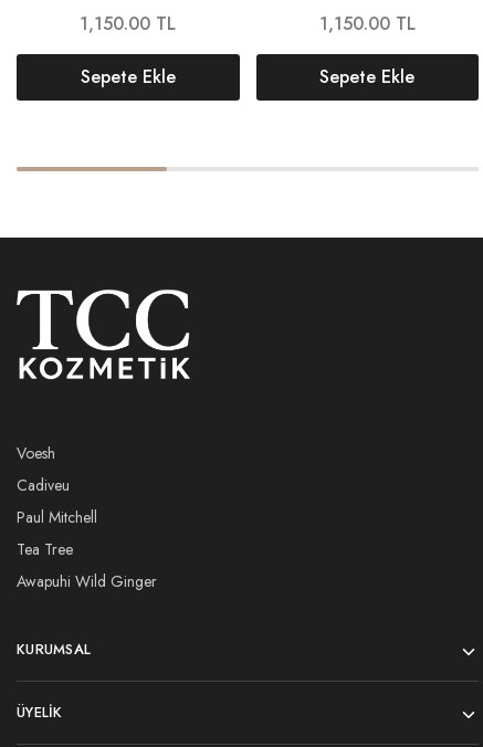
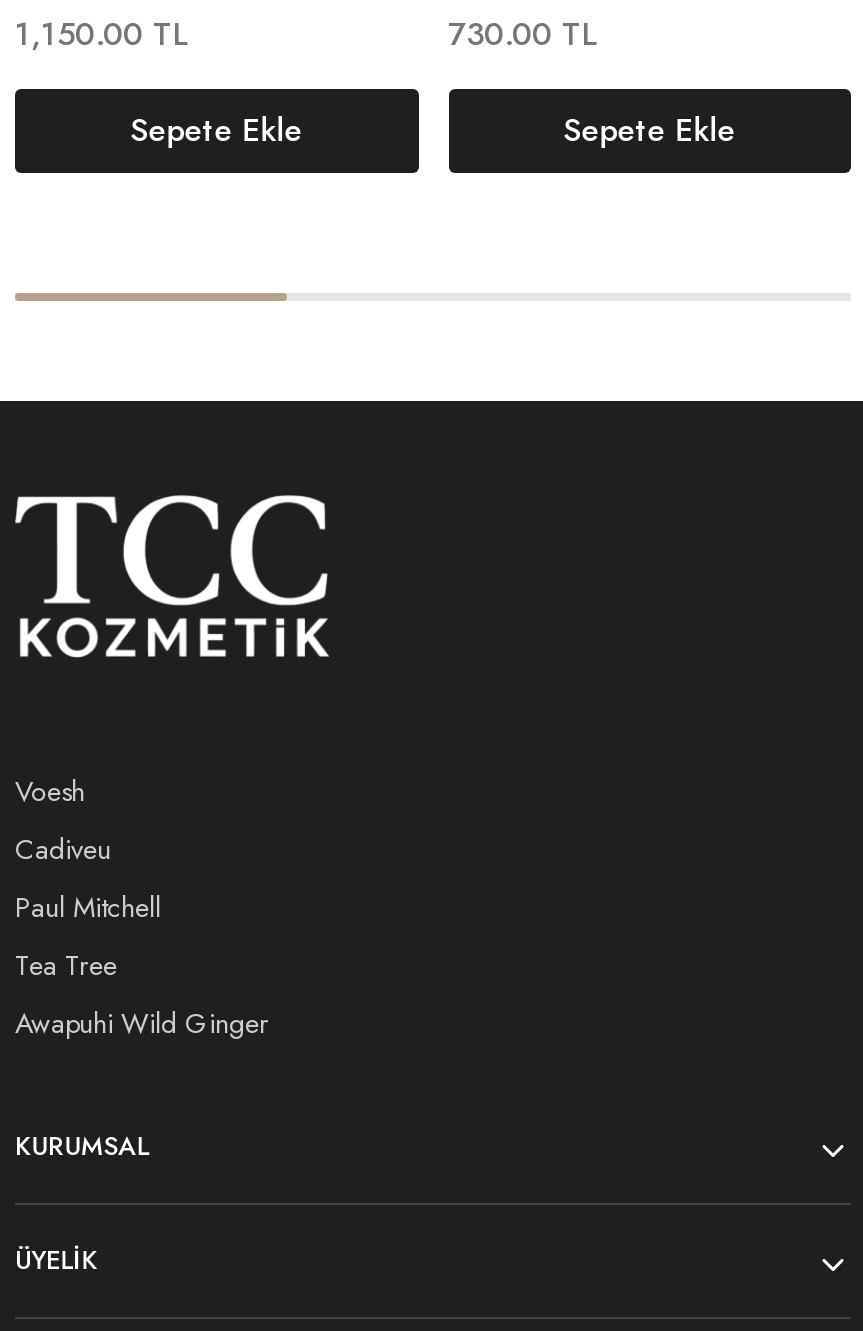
- 1,150.00 TL
+ 730.00 TL
